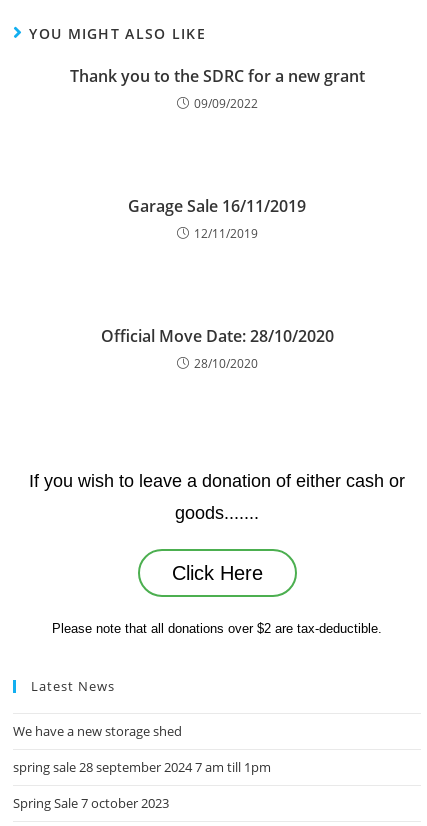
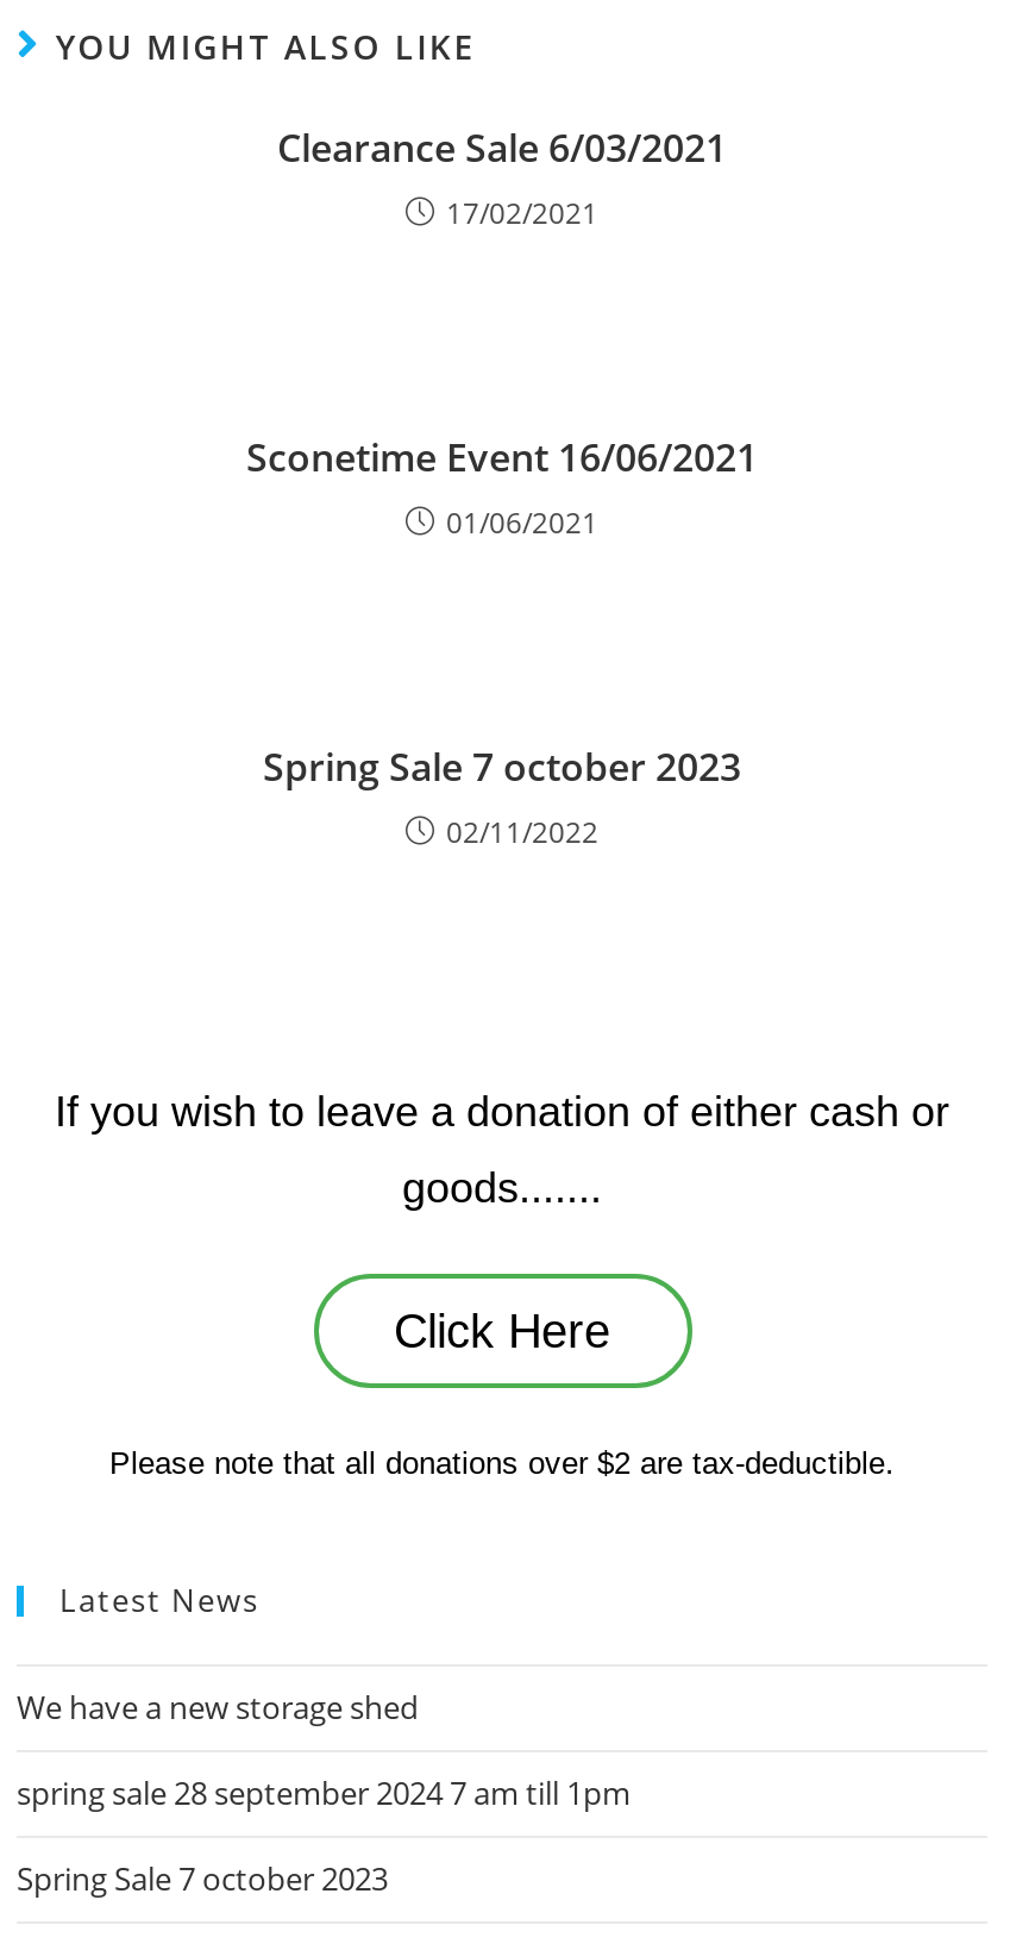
- Thank you to the SDRC for a new grant
- 09/09/2022
+ Clearance Sale 6/03/2021
+ 17/02/2021

- Garage Sale 16/11/2019
- 12/11/2019
+ Sconetime Event 16/06/2021
+ 01/06/2021

- Official Move Date: 28/10/2020
- 28/10/2020
+ Spring Sale 7 october 2023
+ 02/11/2022
